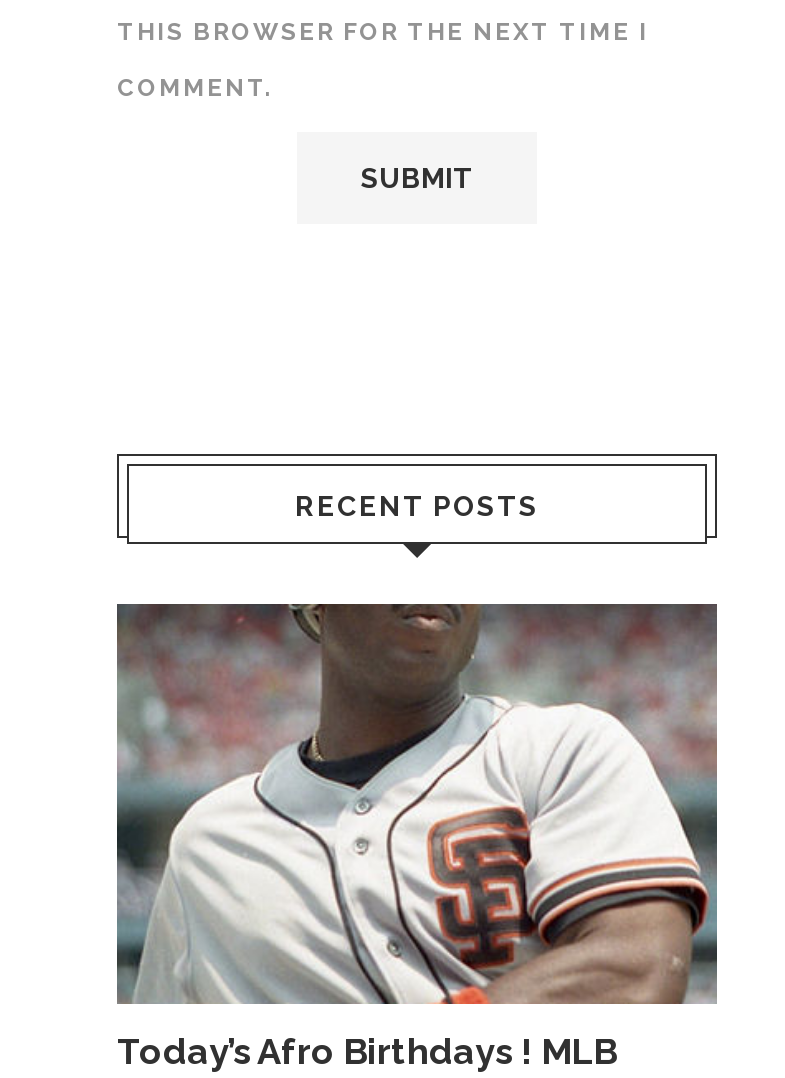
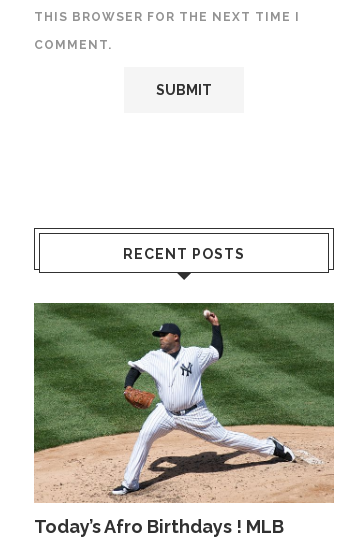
- [image]
+ [image]
